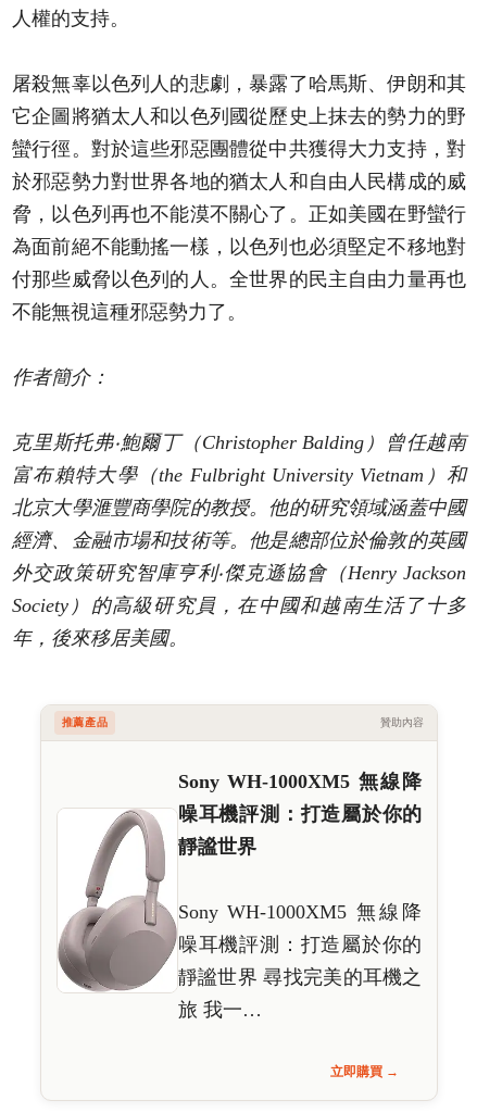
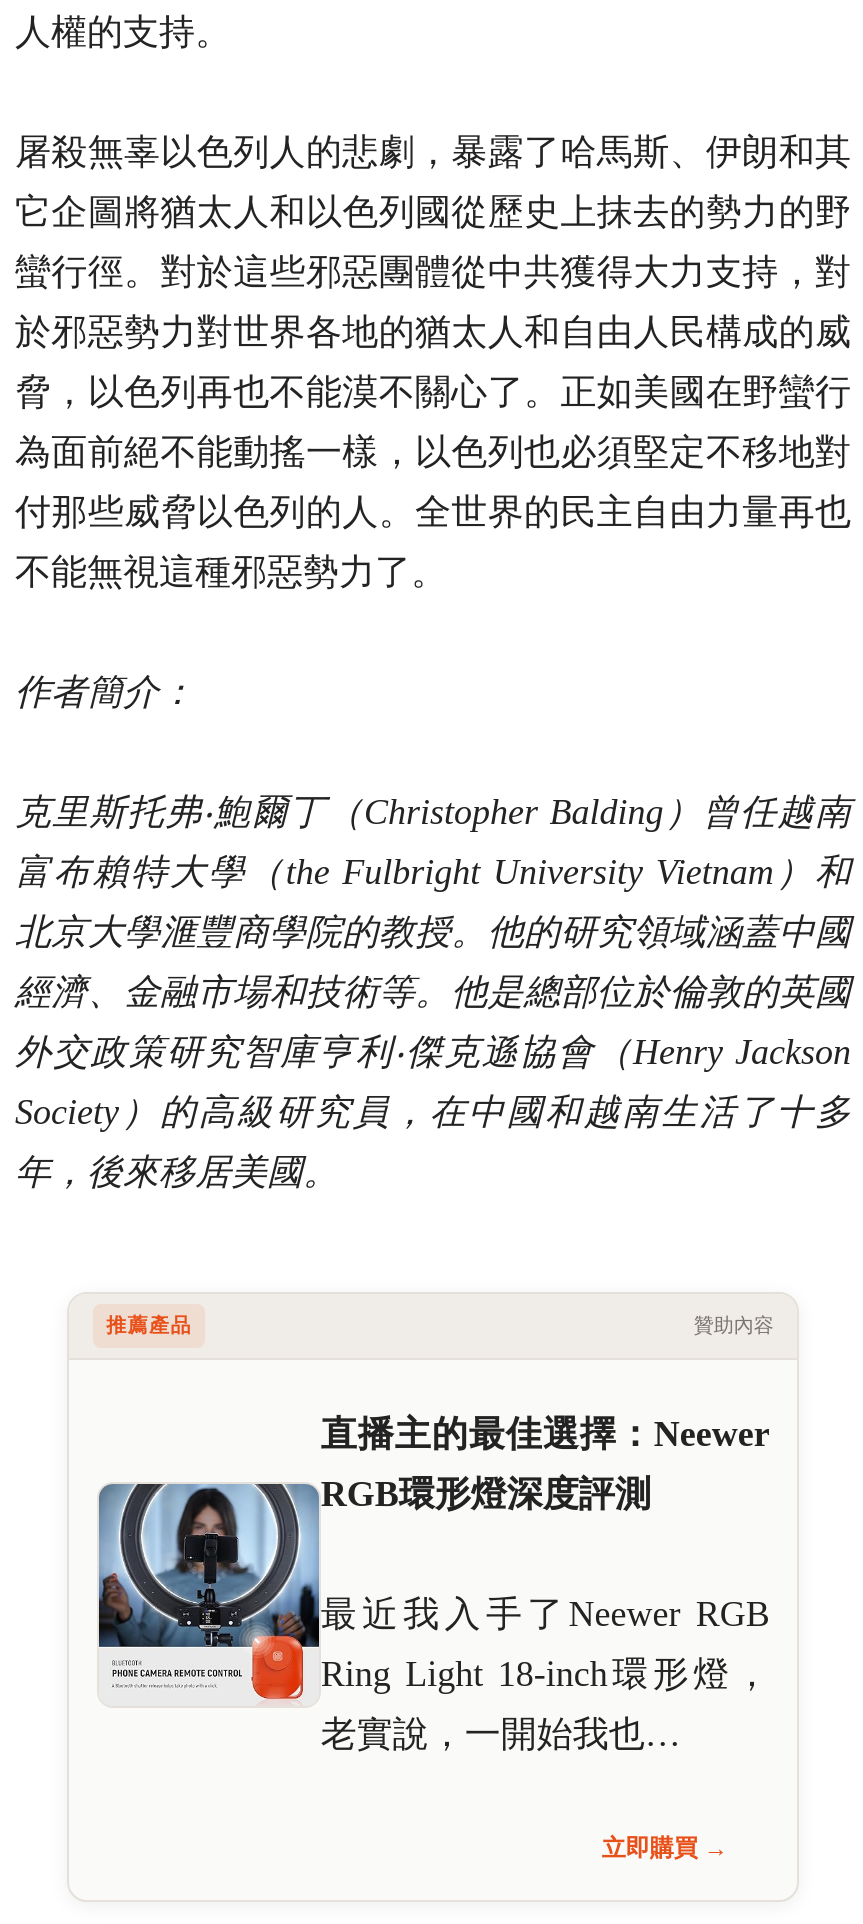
- [image]
- Sony WH-1000XM5 無線降
- 噪耳機評測：打造屬於你的
- 靜謐世界
- Sony WH-1000XM5 無線降
- 噪耳機評測：打造屬於你的
- 靜謐世界 尋找完美的耳機之
- 旅 我一…
+ [image]
+ 直播主的最佳選擇：Neewer
+ RGB環形燈深度評測
+ 最近我入手了Neewer RGB
+ Ring Light 18-inch環形燈，
+ 老實說，一開始我也…
